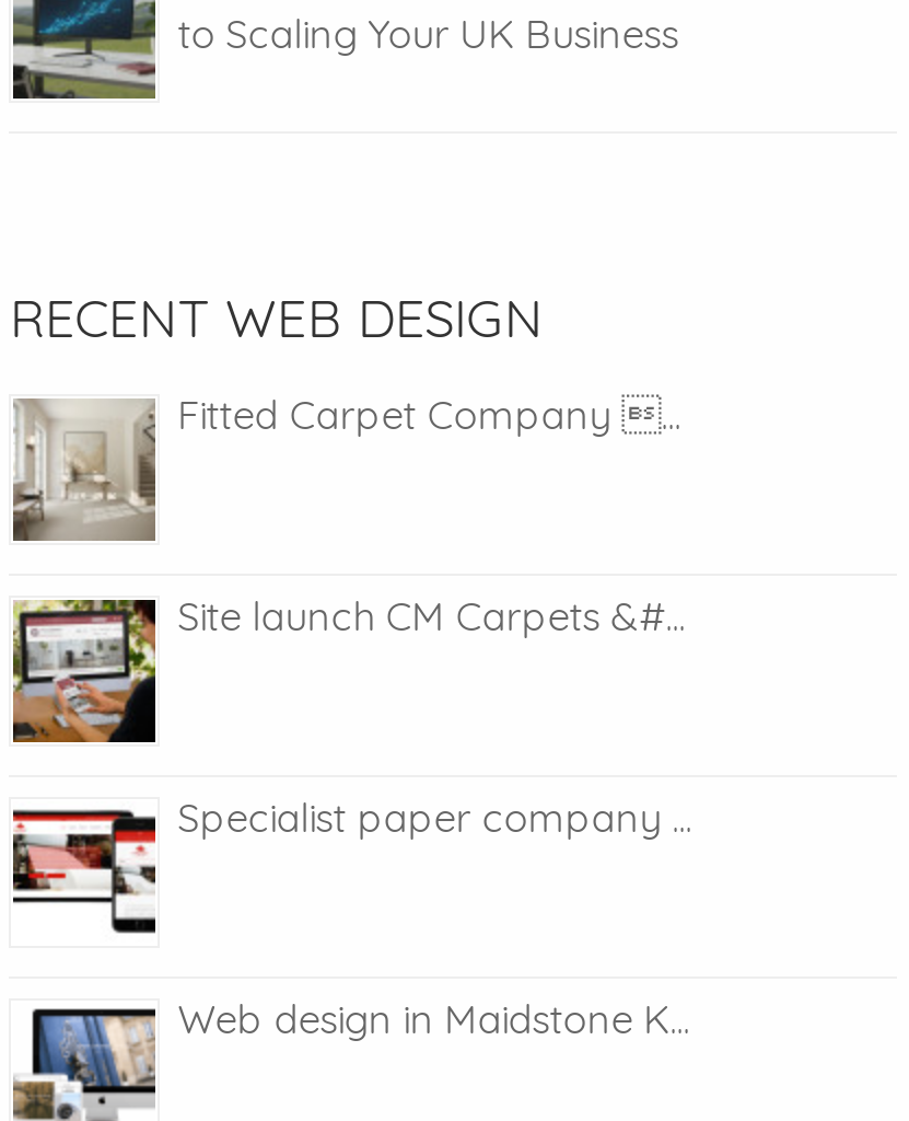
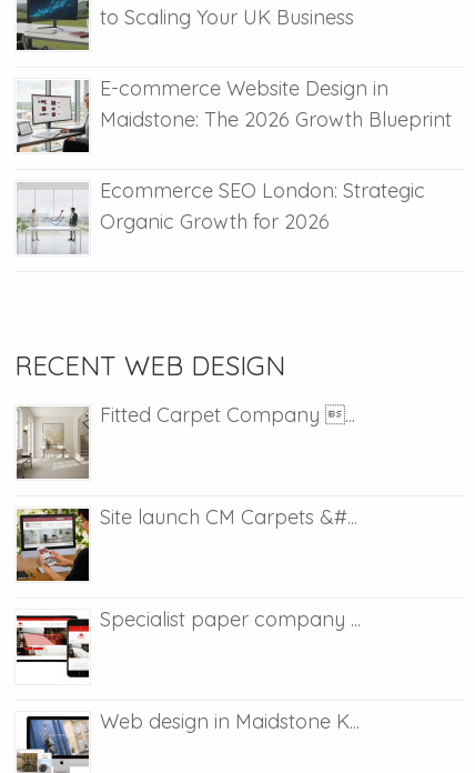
+ [image]
+ E-commerce Website Design in
+ Maidstone: The 2026 Growth Blueprint
+ Ecommerce SEO London: Strategic
+ Organic Growth for 2026

+ [image]
